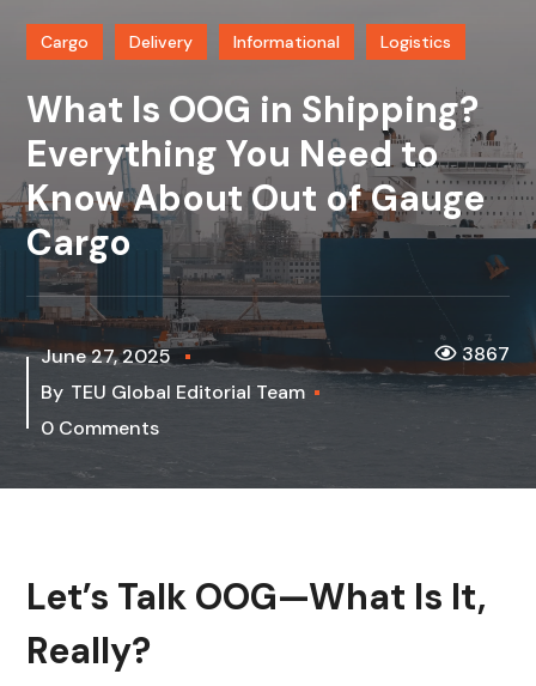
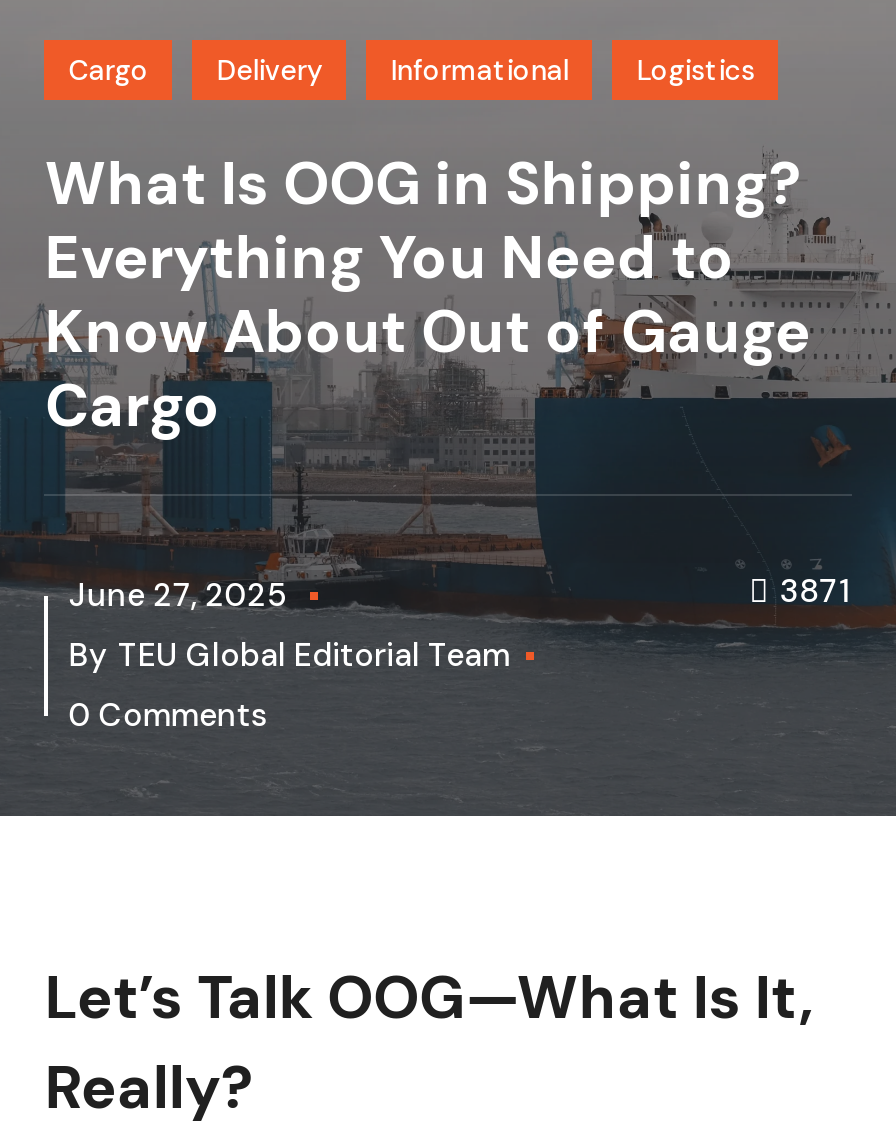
- 3867
+ 3871
